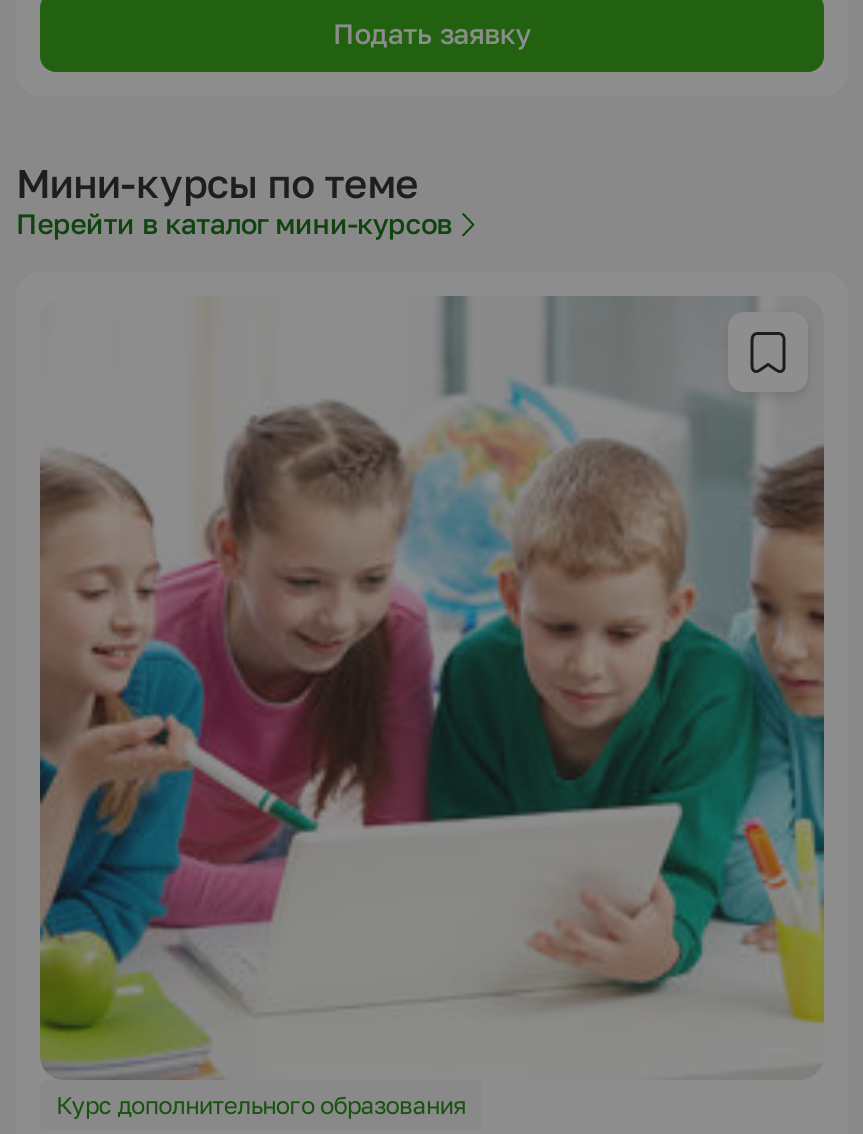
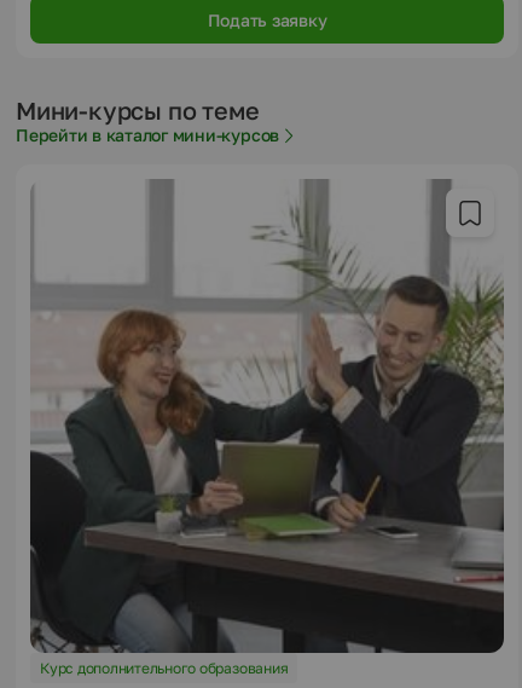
- [image]
+ [image]
